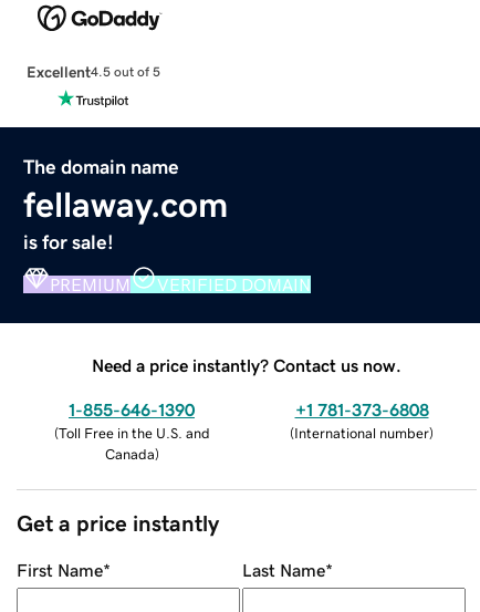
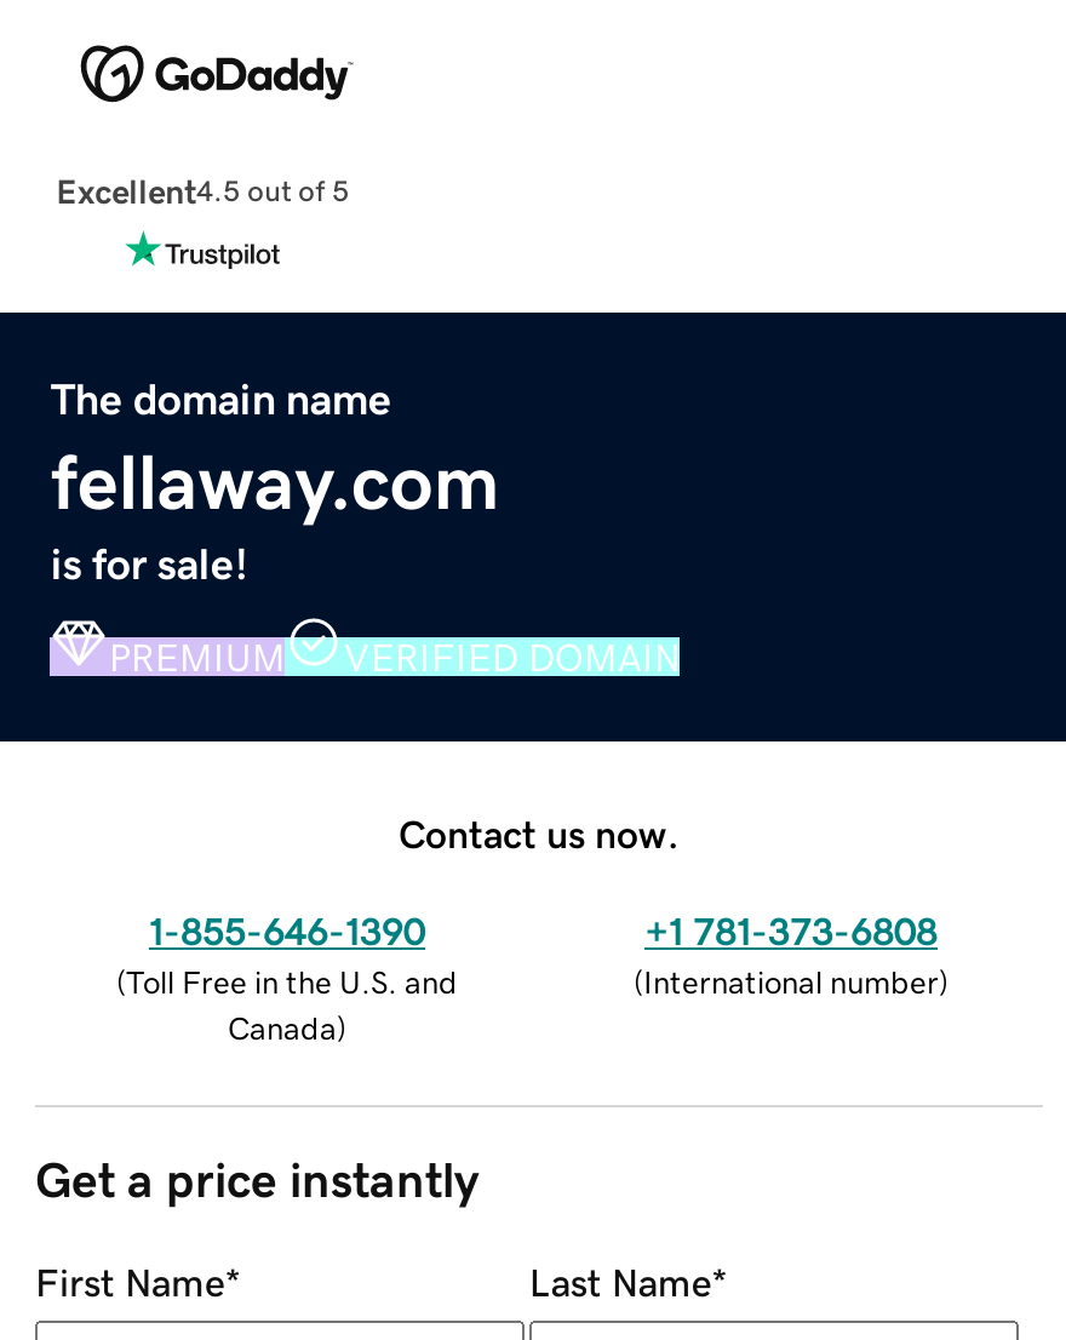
- Need a price instantly? Contact us now.
+ Contact us now.
